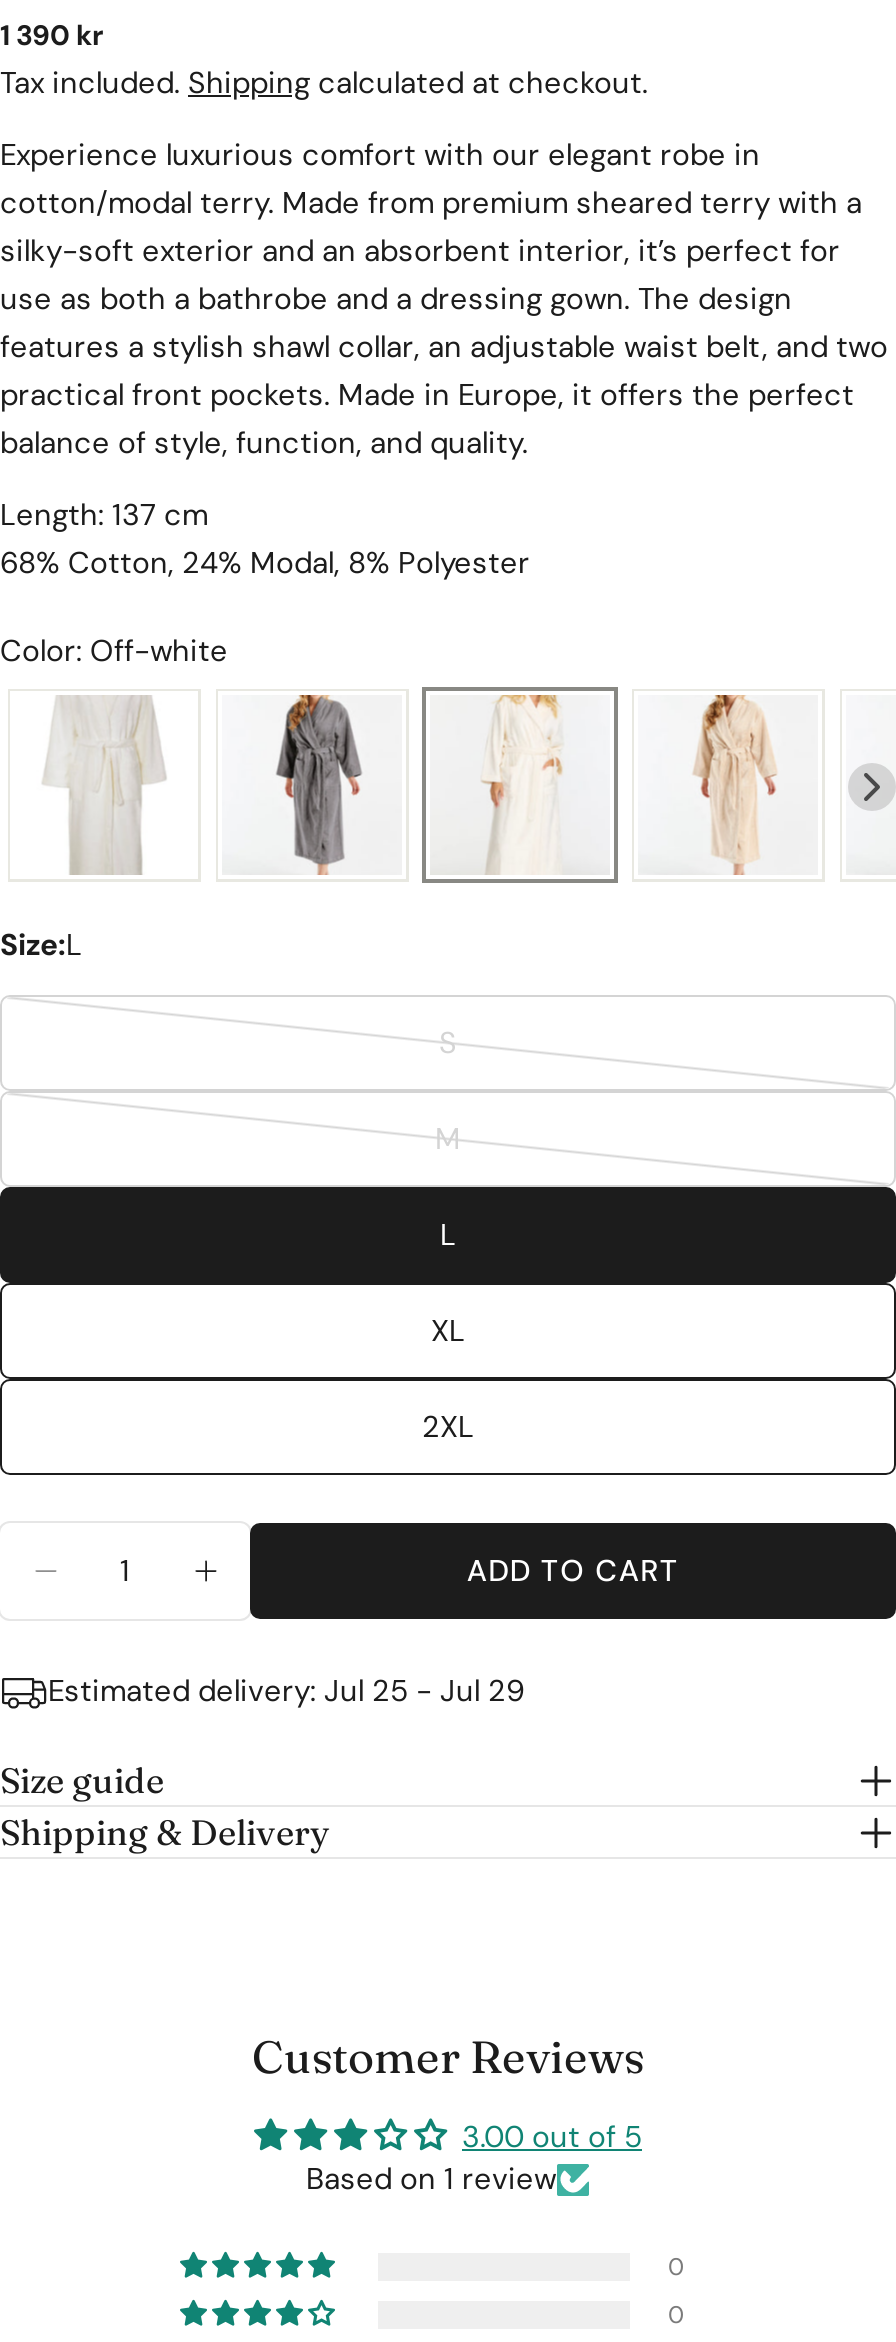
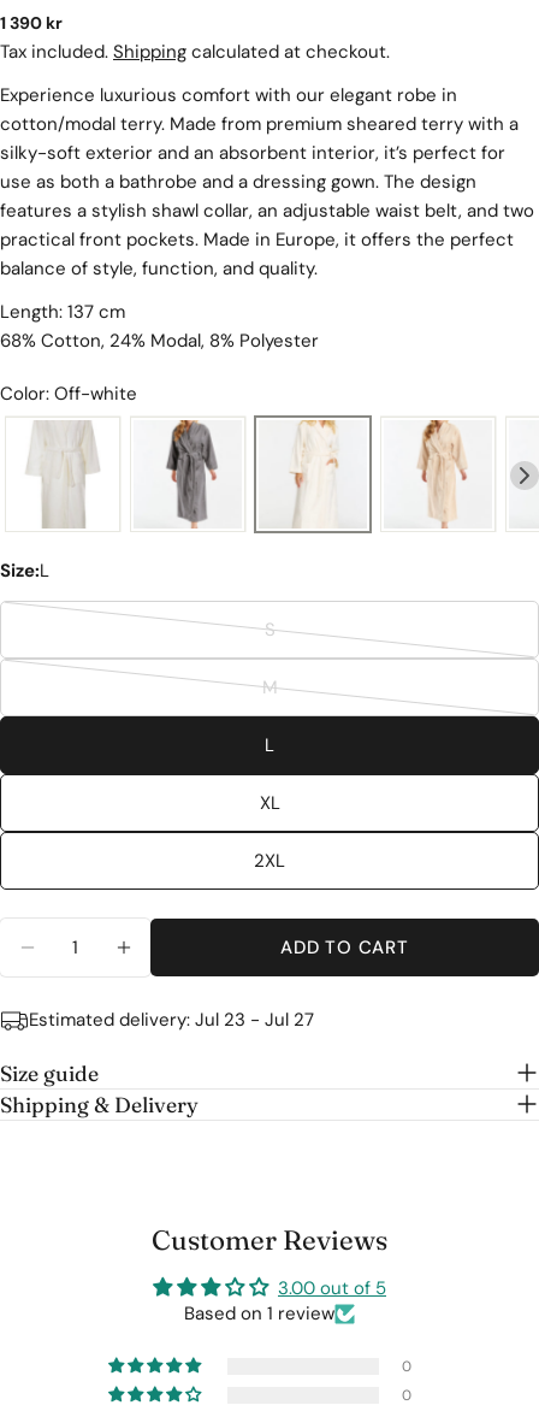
- Estimated delivery: Jul 25 - Jul 29
+ Estimated delivery: Jul 23 - Jul 27
